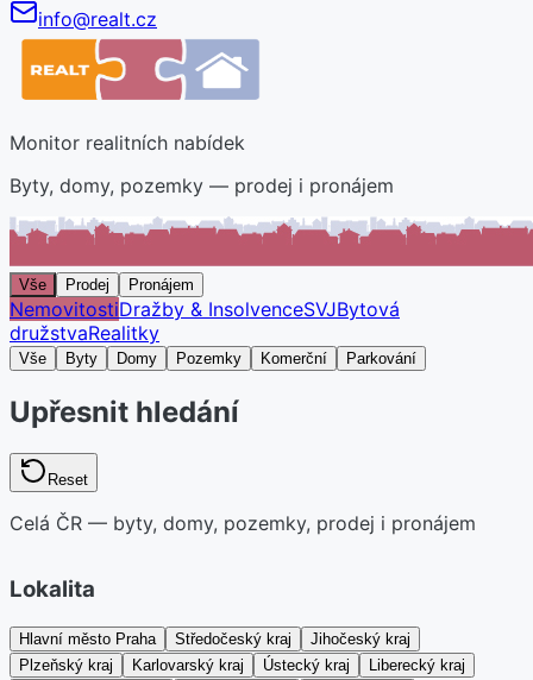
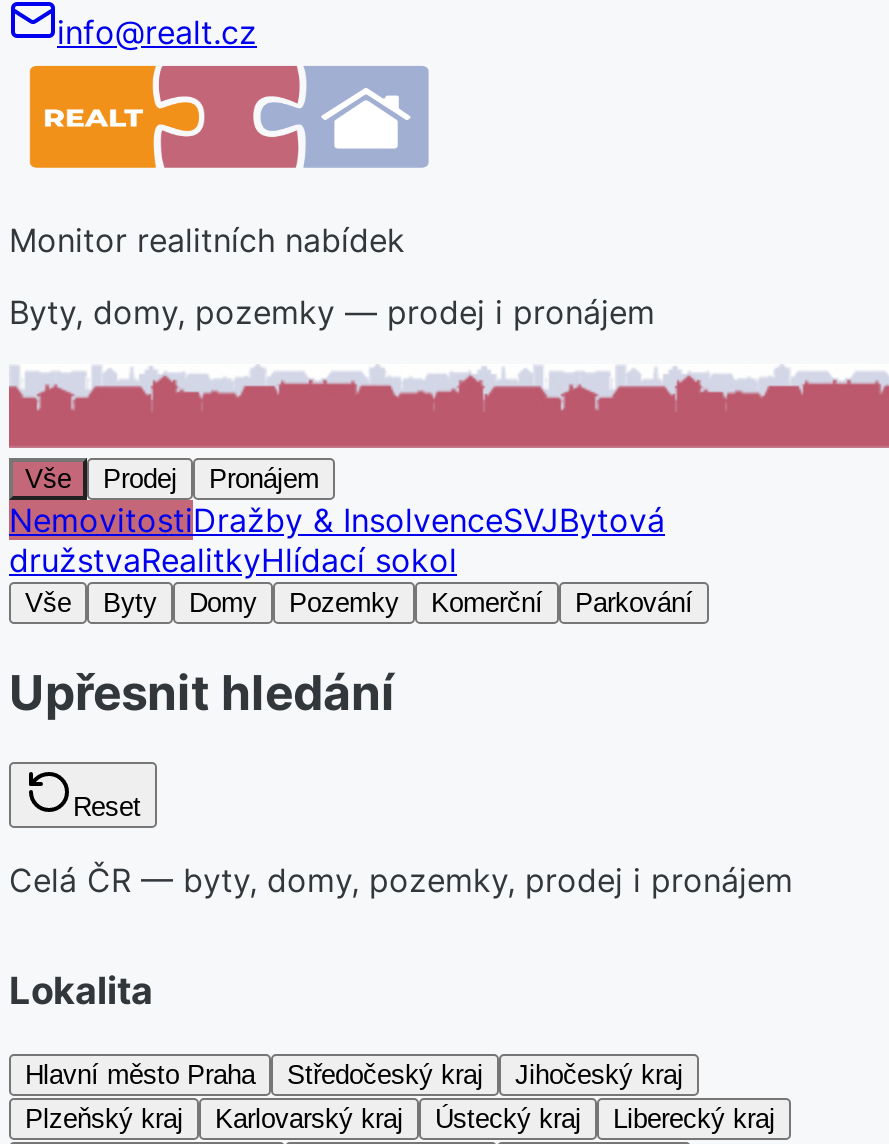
- družstvaRealitky
+ družstvaRealitkyHlídací sokol
